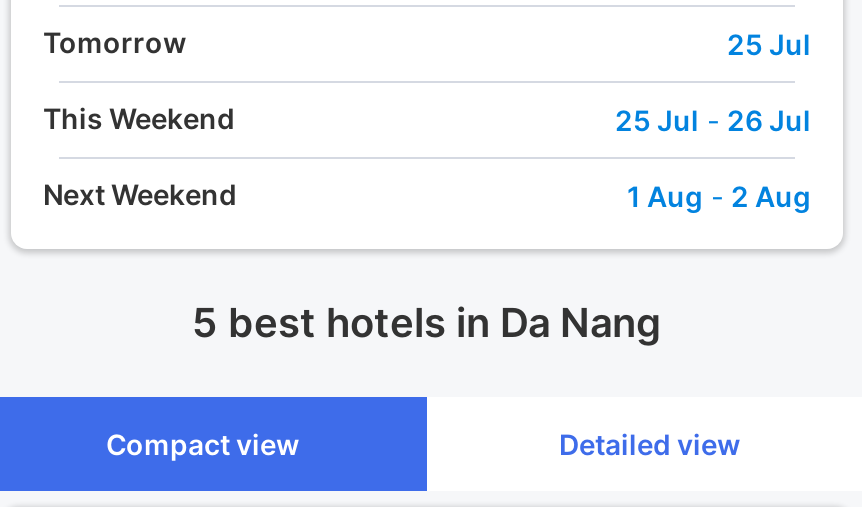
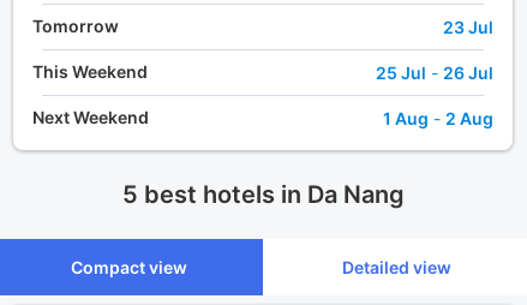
- 25 Jul
+ 23 Jul
